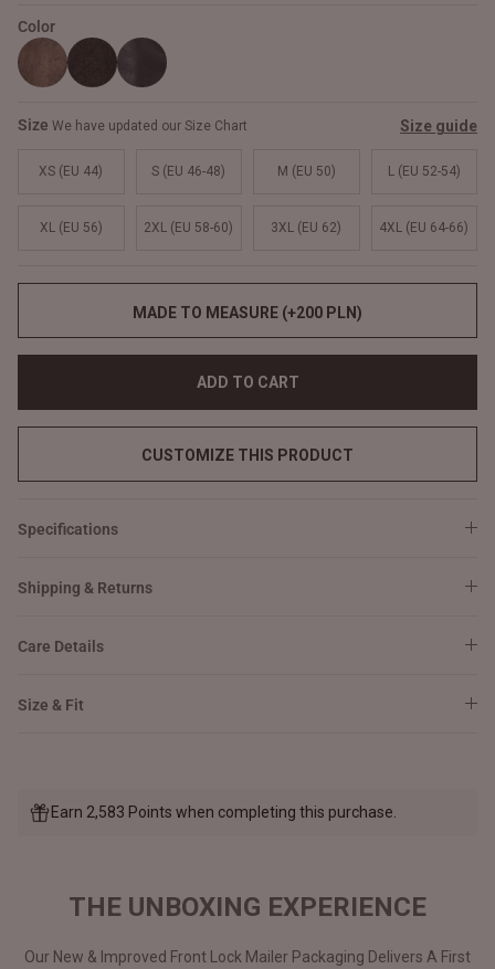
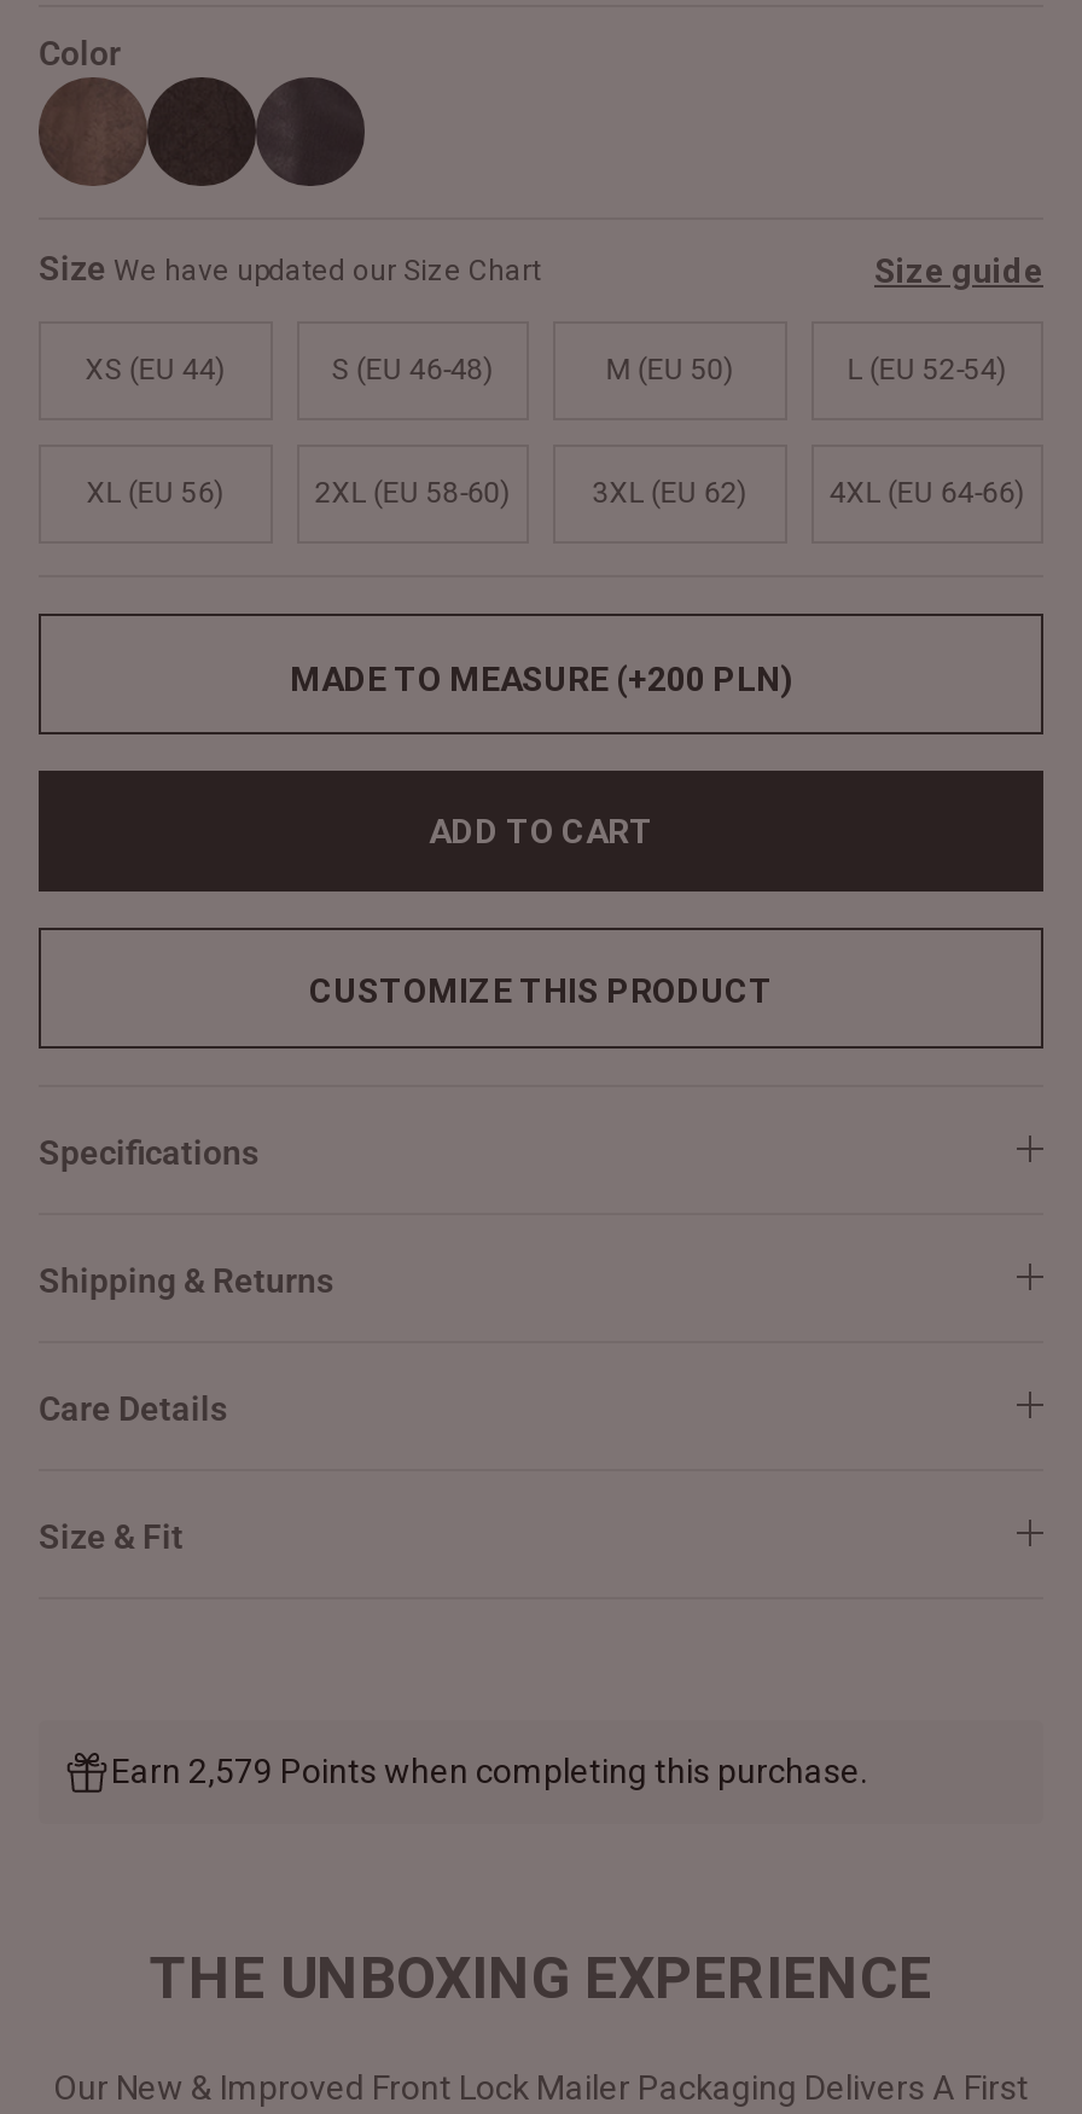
- Earn 2,583 Points when completing this purchase.
+ Earn 2,579 Points when completing this purchase.
